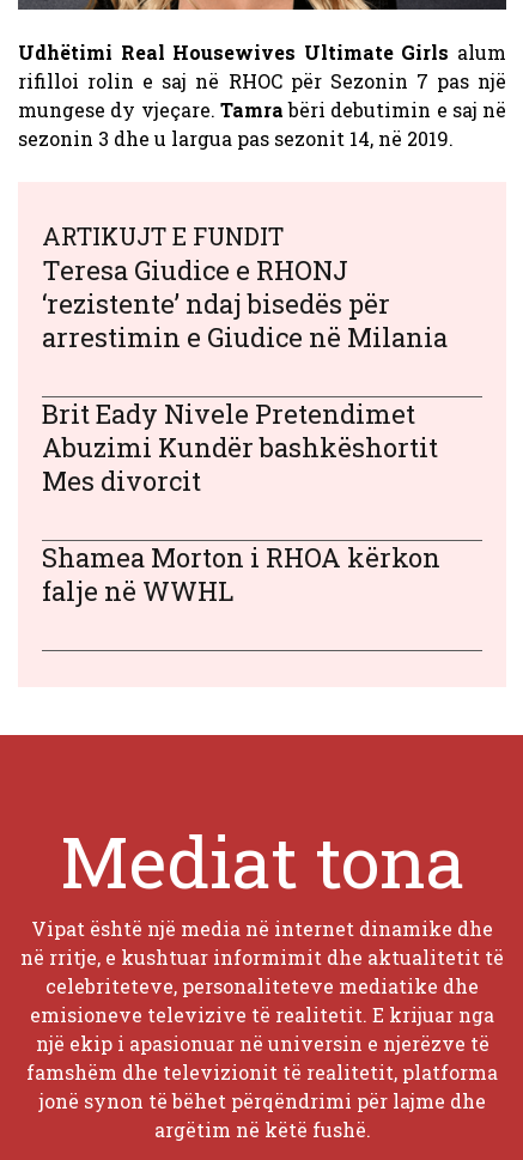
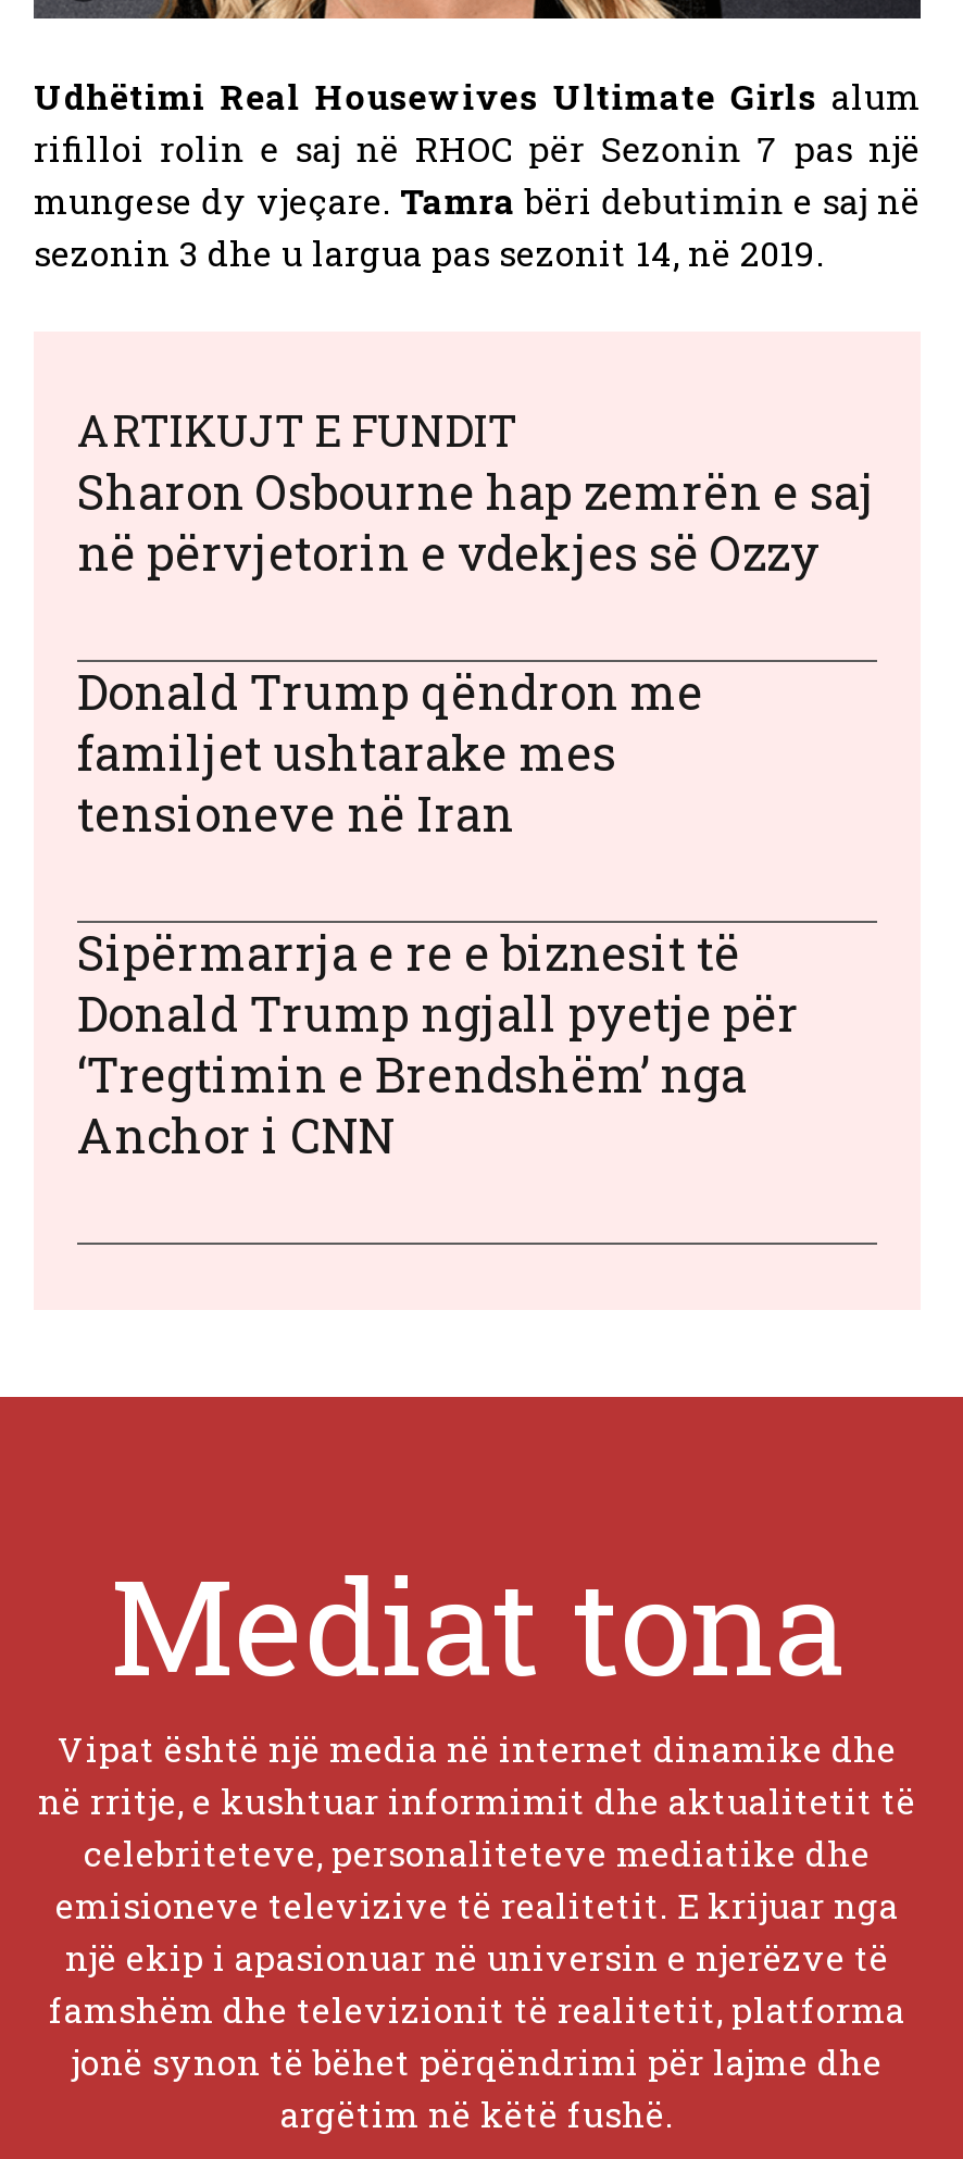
- Teresa Giudice e RHONJ
- ‘rezistente’ ndaj bisedës për
- arrestimin e Giudice në Milania
+ Sharon Osbourne hap zemrën e saj
+ në përvjetorin e vdekjes së Ozzy

- Brit Eady Nivele Pretendimet
- Abuzimi Kundër bashkëshortit
- Mes divorcit
+ Donald Trump qëndron me
+ familjet ushtarake mes
+ tensioneve në Iran

- Shamea Morton i RHOA kërkon
- falje në WWHL
+ Sipërmarrja e re e biznesit të
+ Donald Trump ngjall pyetje për
+ ‘Tregtimin e Brendshëm’ nga
+ Anchor i CNN
